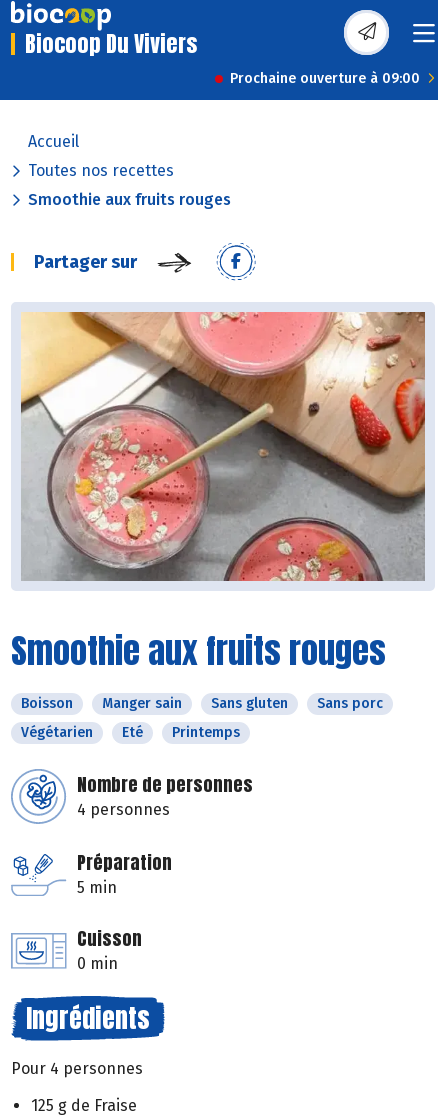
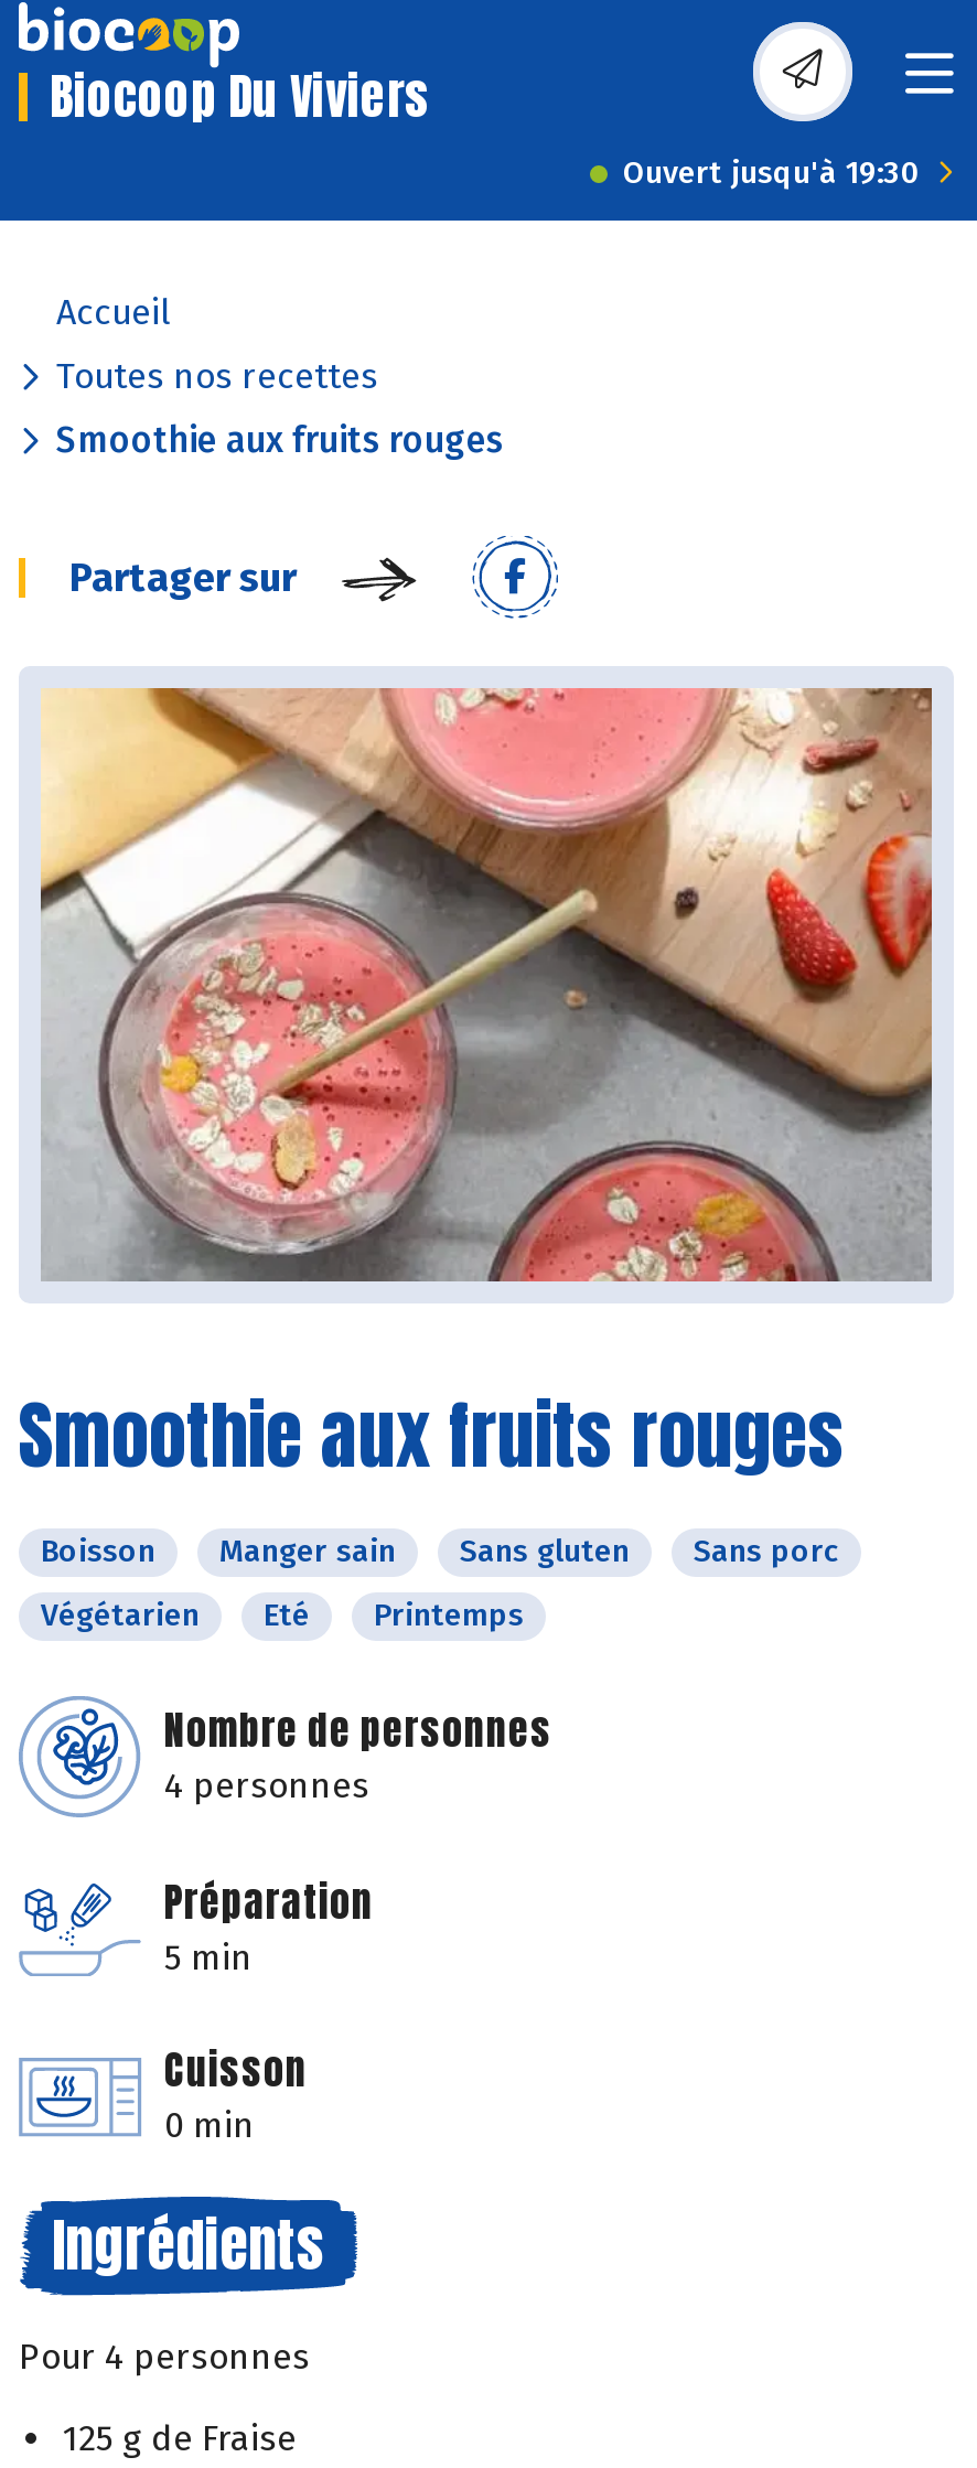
- Prochaine ouverture à 09:00
+ Ouvert jusqu'à 19:30
